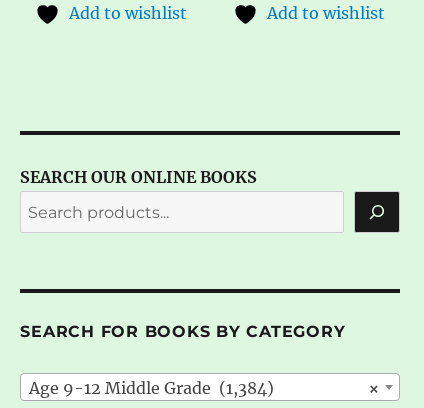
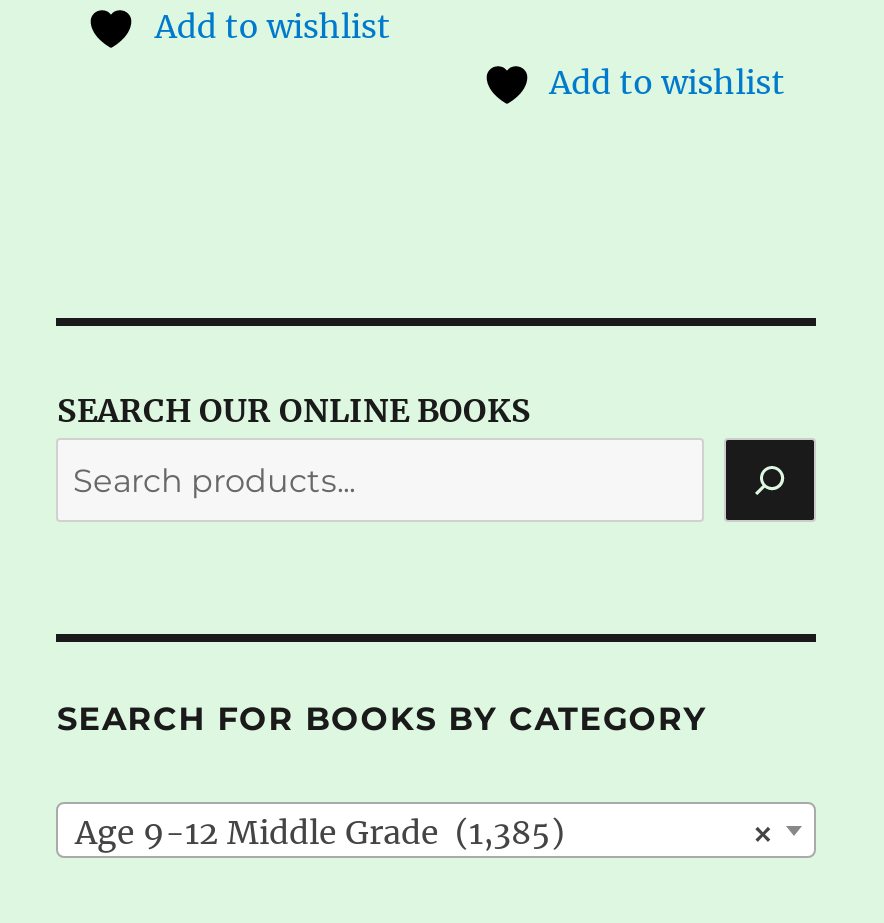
- Age 9-12 Middle Grade (1,384)
+ Age 9-12 Middle Grade (1,385)
